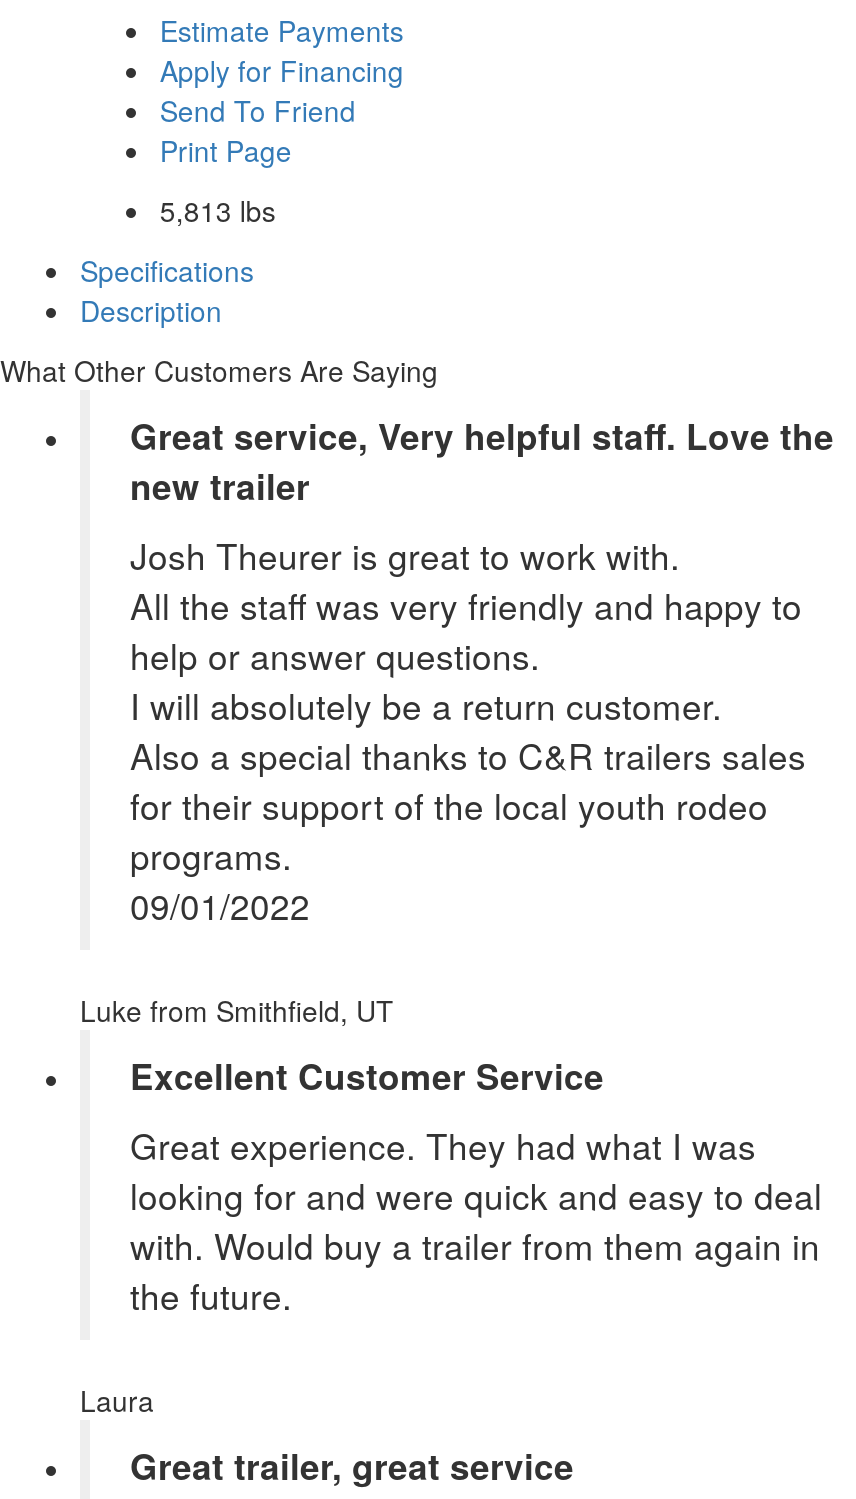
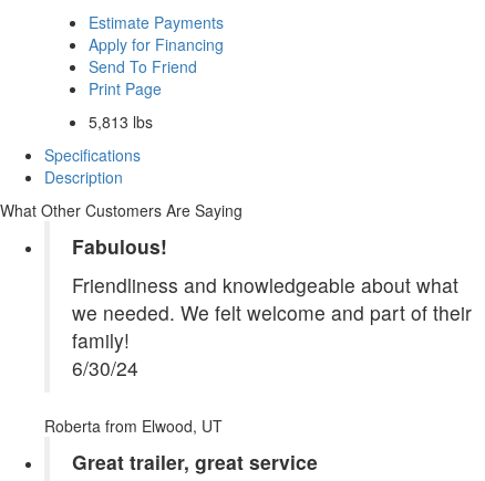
- Great service, Very helpful staff. Love the
- new trailer
- Josh Theurer is great to work with.
- All the staff was very friendly and happy to
- help or answer questions.
- I will absolutely be a return customer.
- Also a special thanks to C&R trailers sales
- for their support of the local youth rodeo
- programs.
- 09/01/2022
- Luke from Smithfield, UT
- Excellent Customer Service
- Great experience. They had what I was
- looking for and were quick and easy to deal
- with. Would buy a trailer from them again in
- the future.
- Laura
+ Fabulous!
+ Friendliness and knowledgeable about what
+ we needed. We felt welcome and part of their
+ family!
+ 6/30/24
+ Roberta from Elwood, UT
